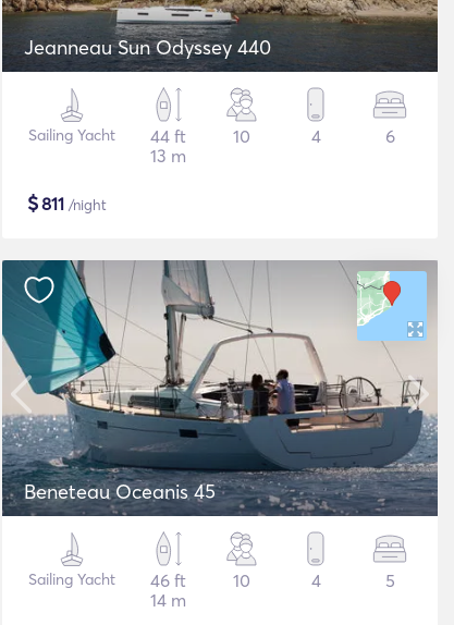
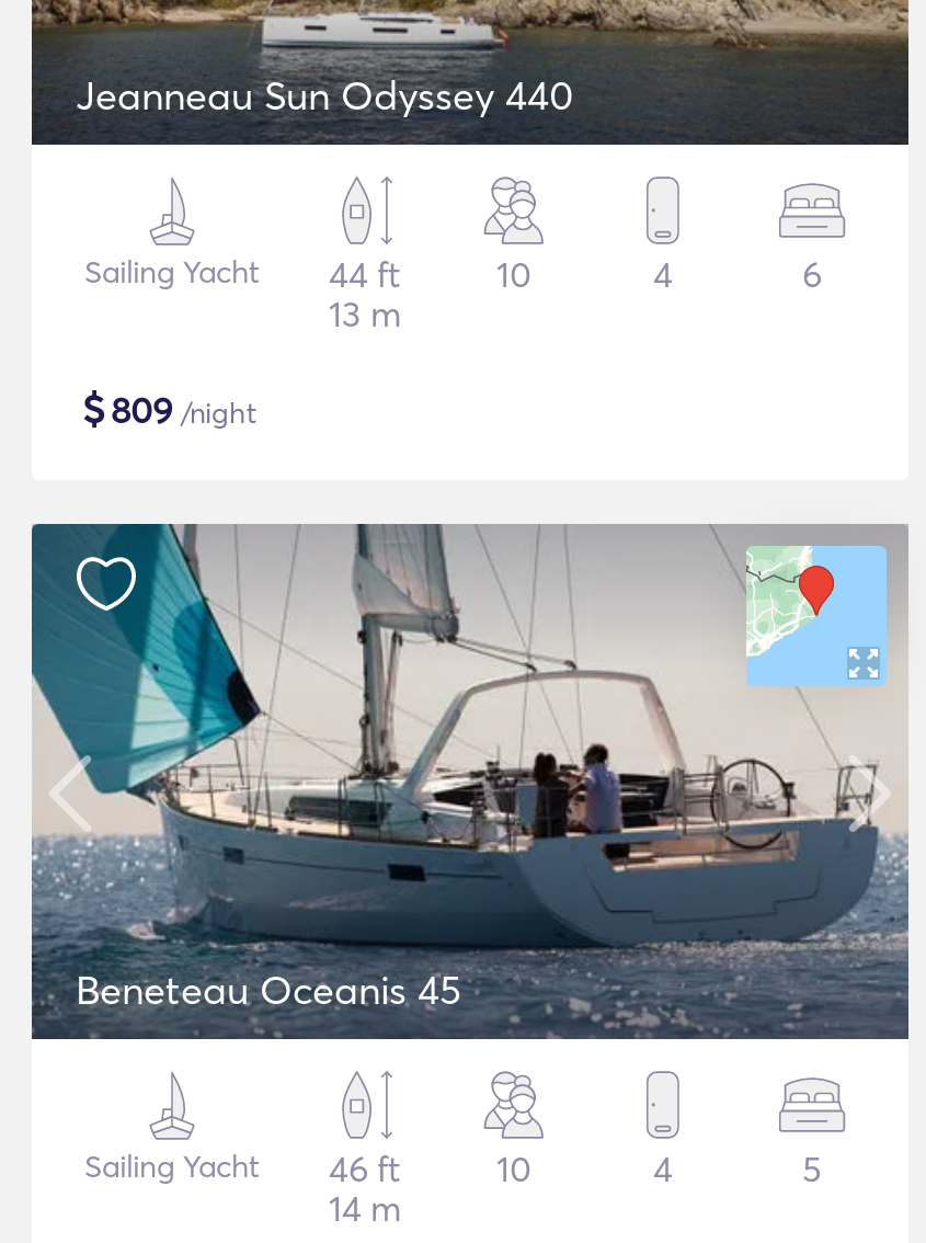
- $811 /night
+ $809 /night
